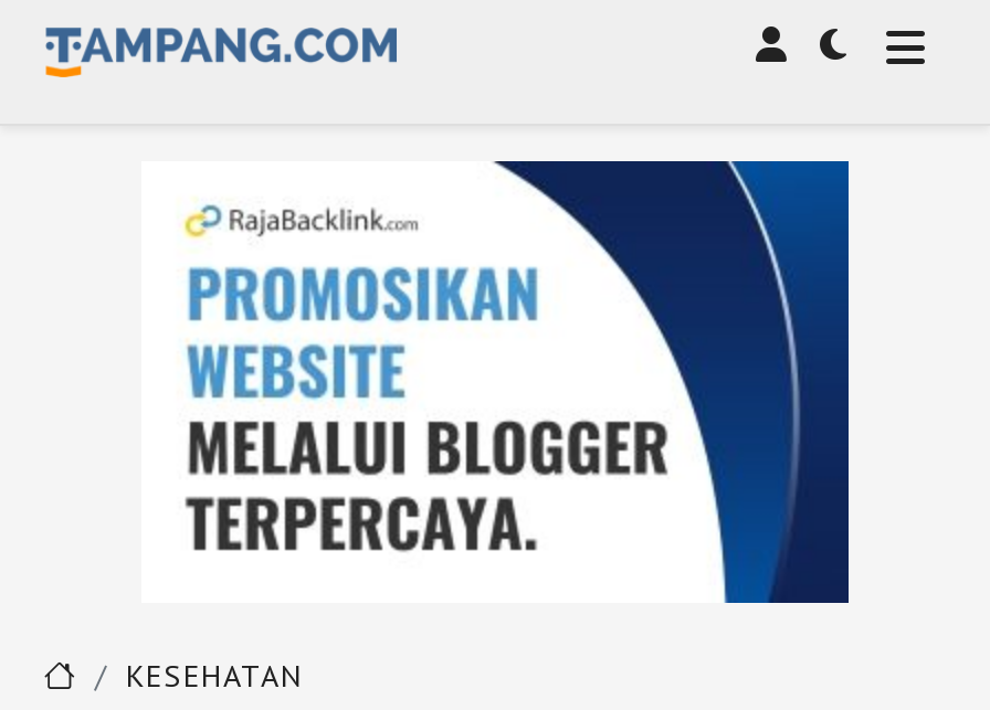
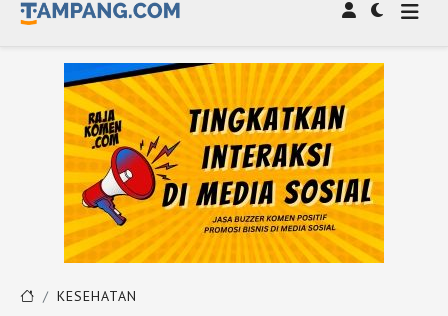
- [image]
+ [image]
